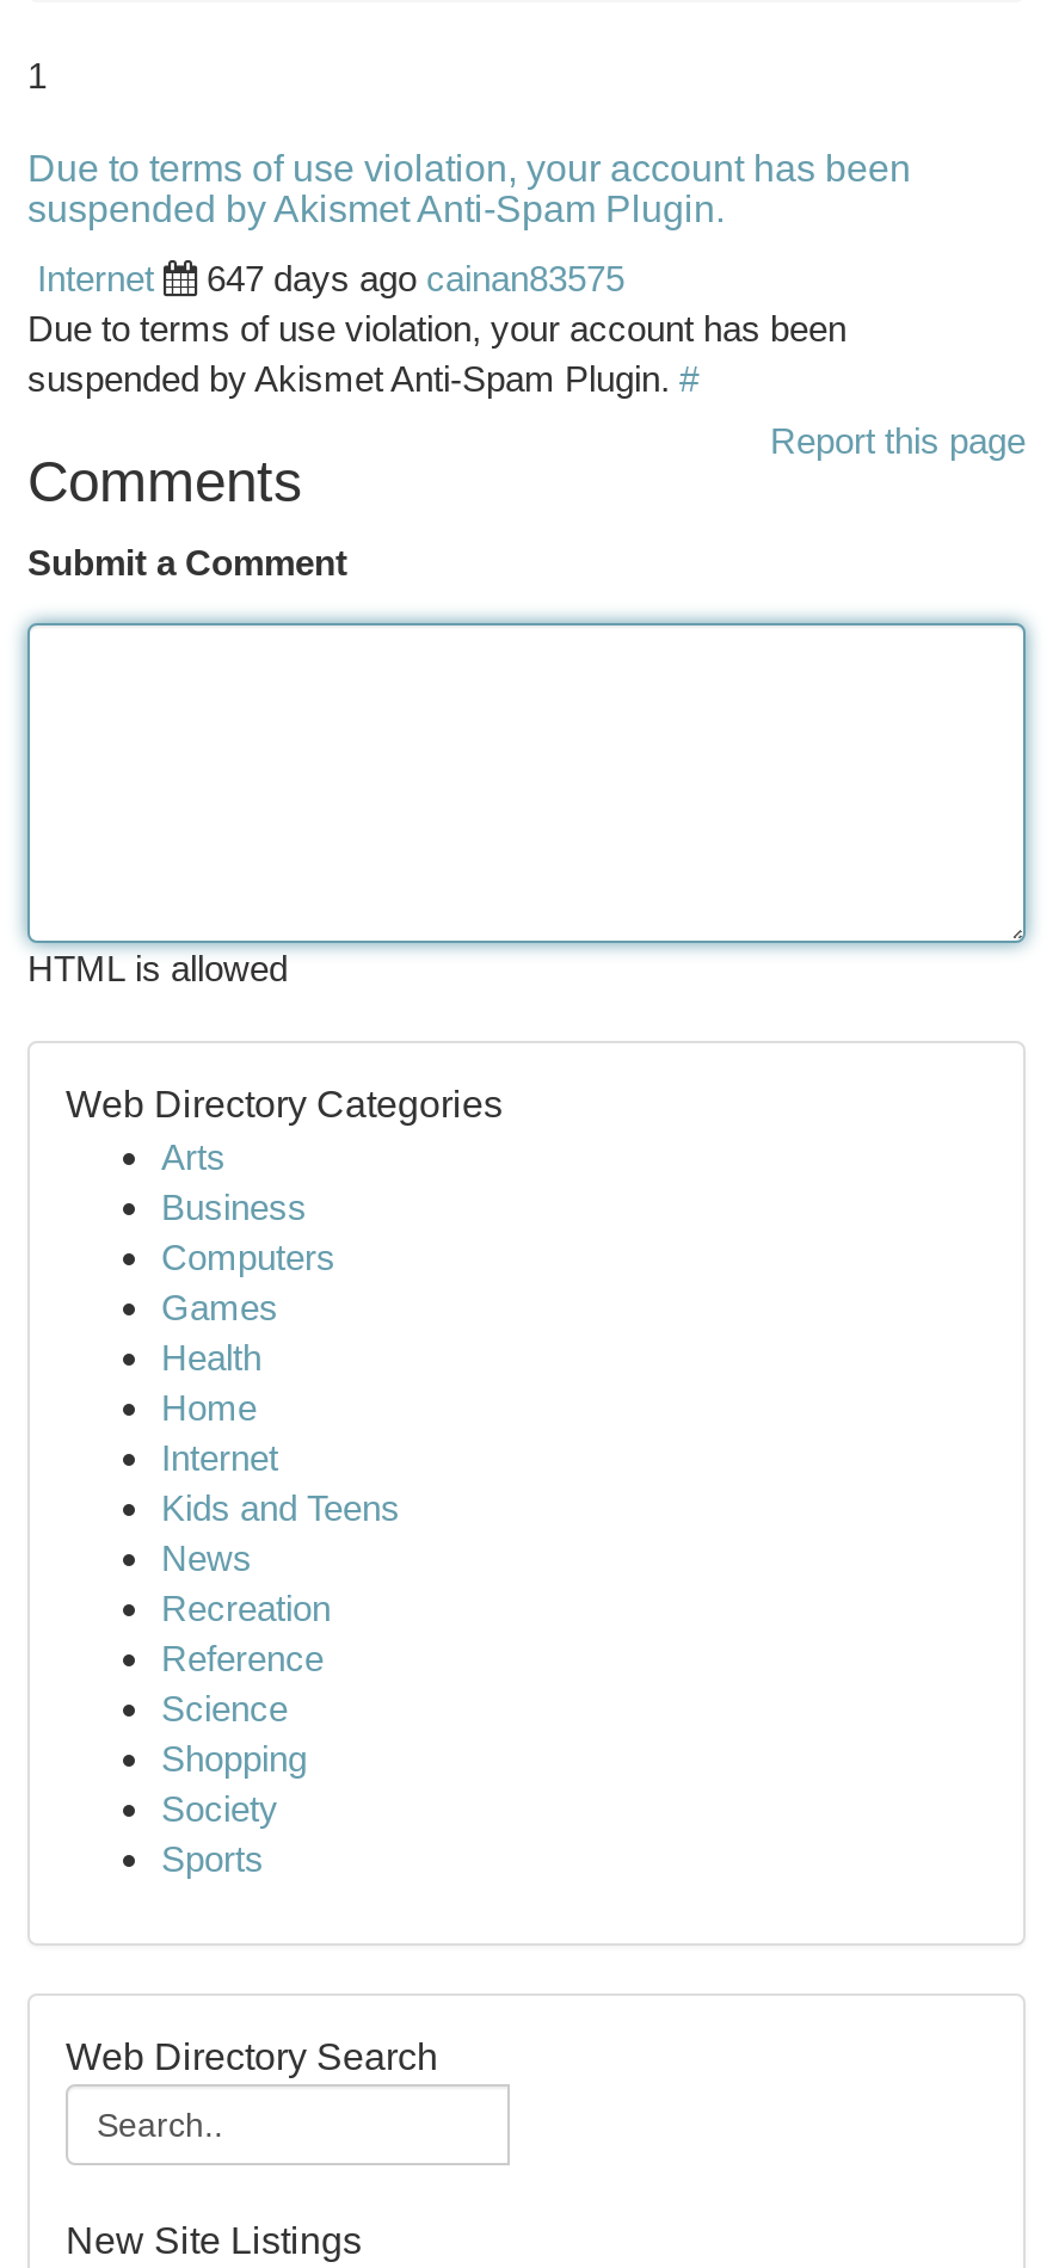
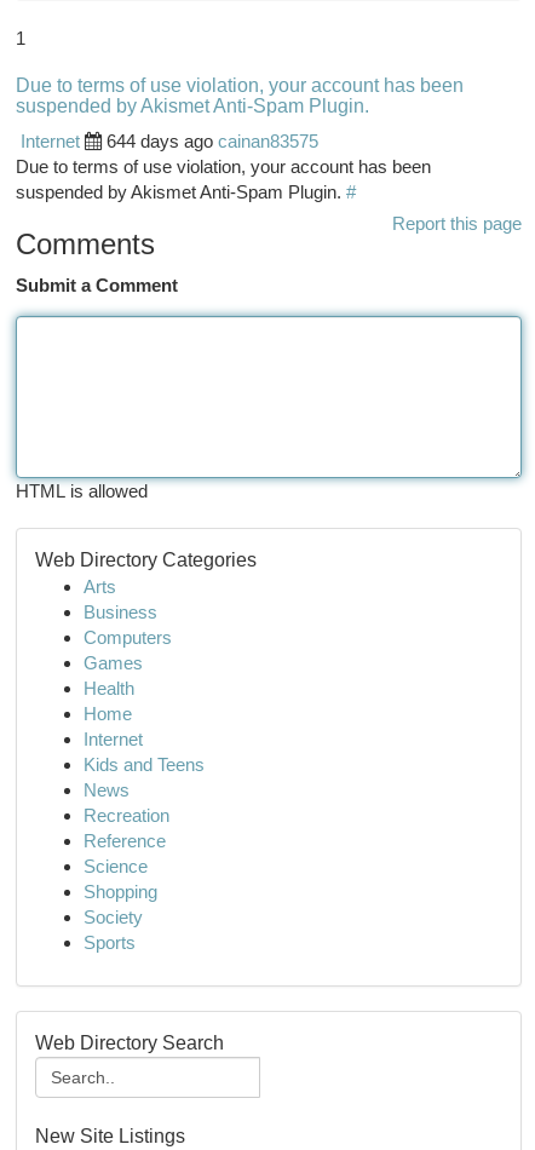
- 647 days ago cainan83575
+ 644 days ago cainan83575
